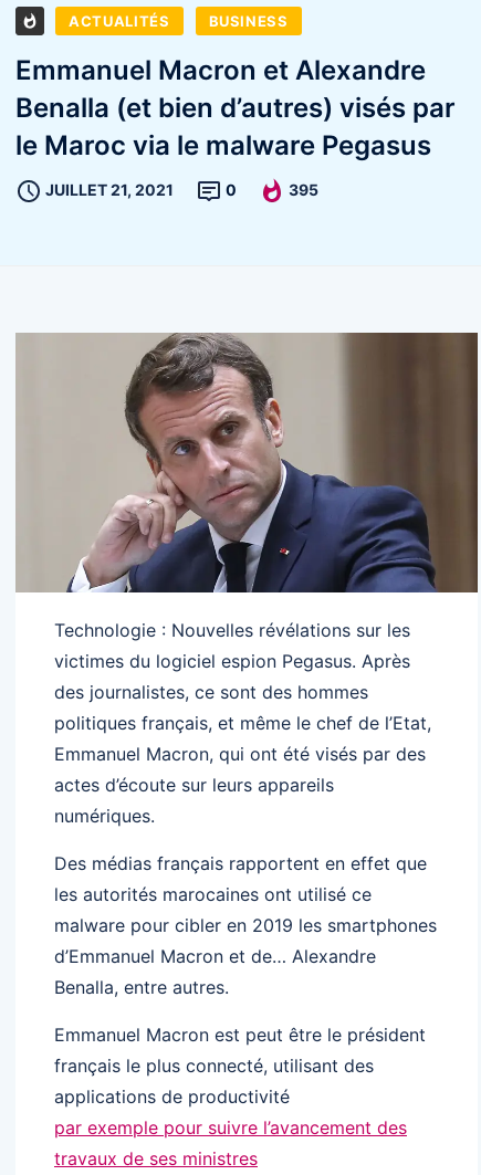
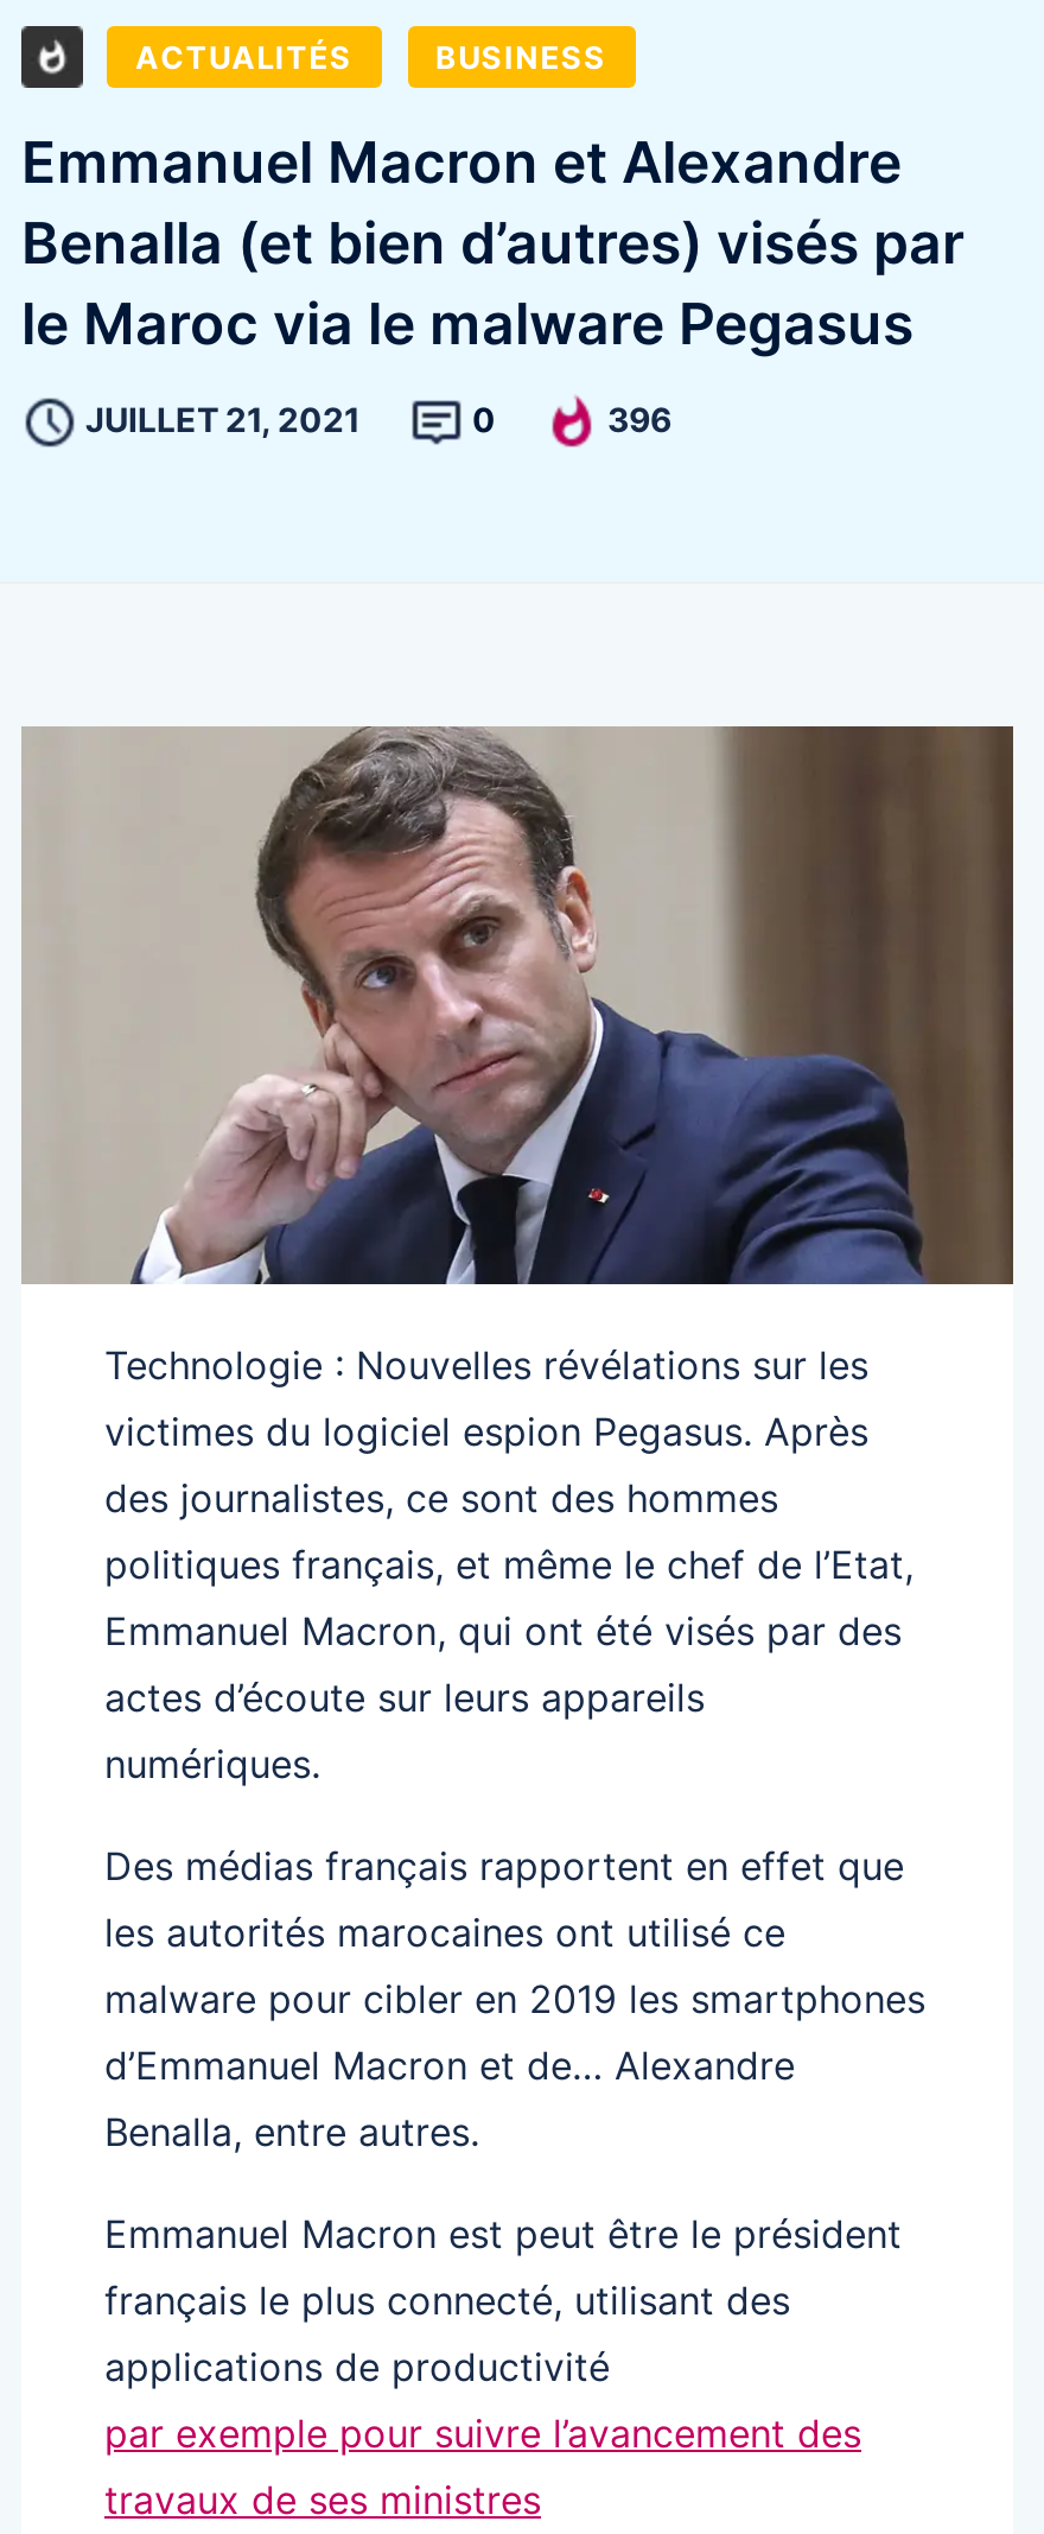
- 395
+ 396
